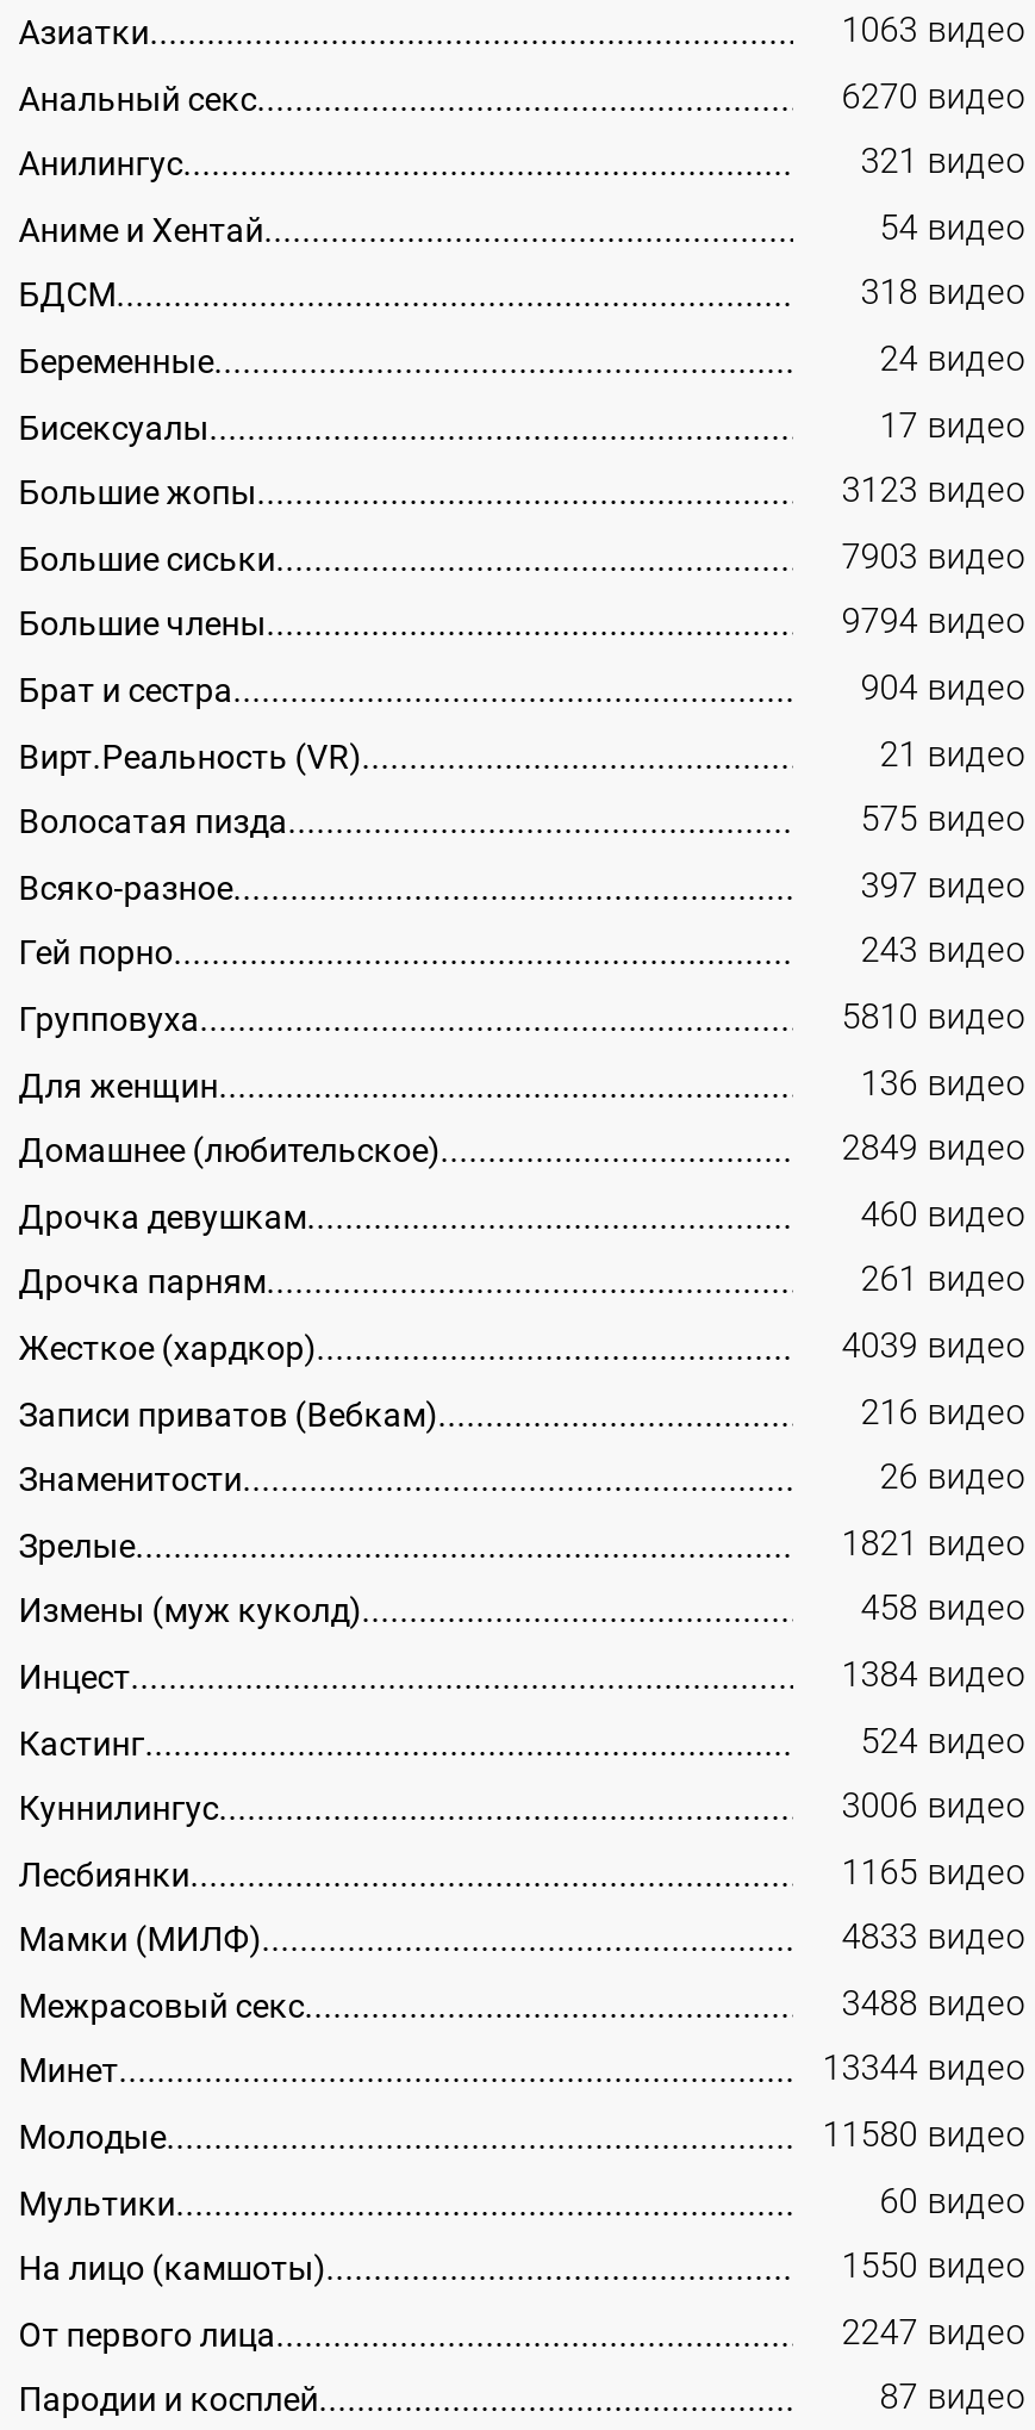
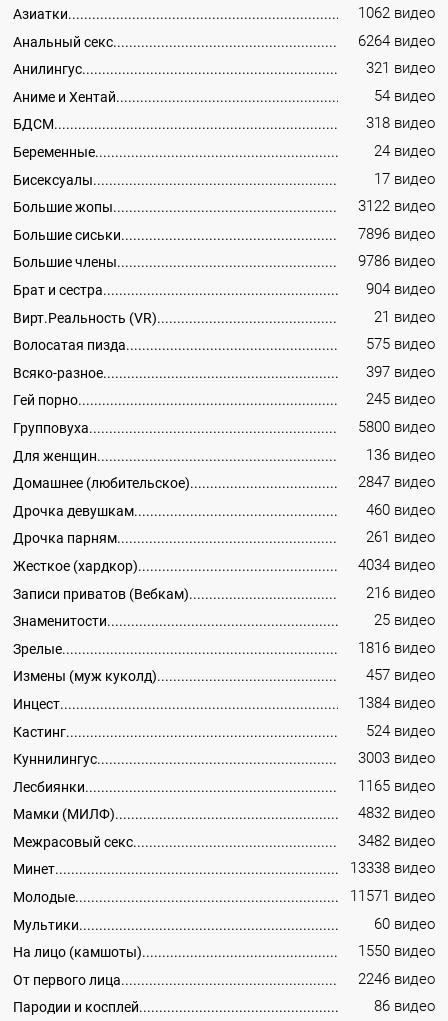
- 1063 видео
+ 1062 видео

- 6270 видео
+ 6264 видео

- 3123 видео
+ 3122 видео

- 7903 видео
+ 7896 видео

- 9794 видео
+ 9786 видео

- 243 видео
+ 245 видео

- 5810 видео
+ 5800 видео

- 2849 видео
+ 2847 видео

- 4039 видео
+ 4034 видео

- 26 видео
+ 25 видео

- 1821 видео
+ 1816 видео

- 458 видео
+ 457 видео

- 3006 видео
+ 3003 видео

- 4833 видео
+ 4832 видео

- 3488 видео
+ 3482 видео

- 13344 видео
+ 13338 видео

- 11580 видео
+ 11571 видео

- 2247 видео
+ 2246 видео

- 87 видео
+ 86 видео
